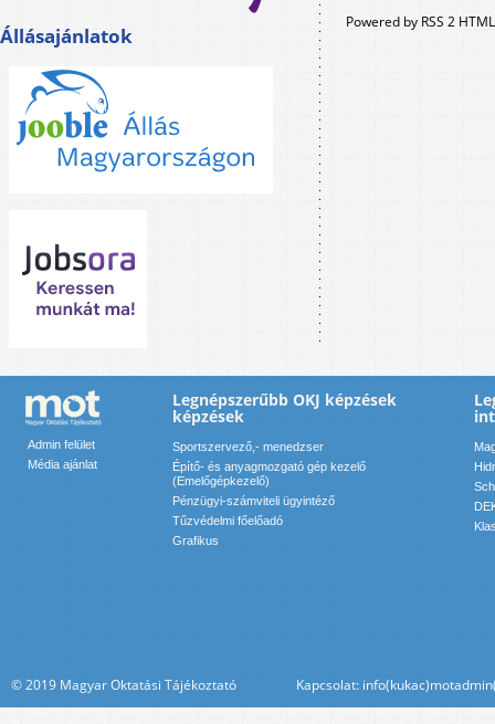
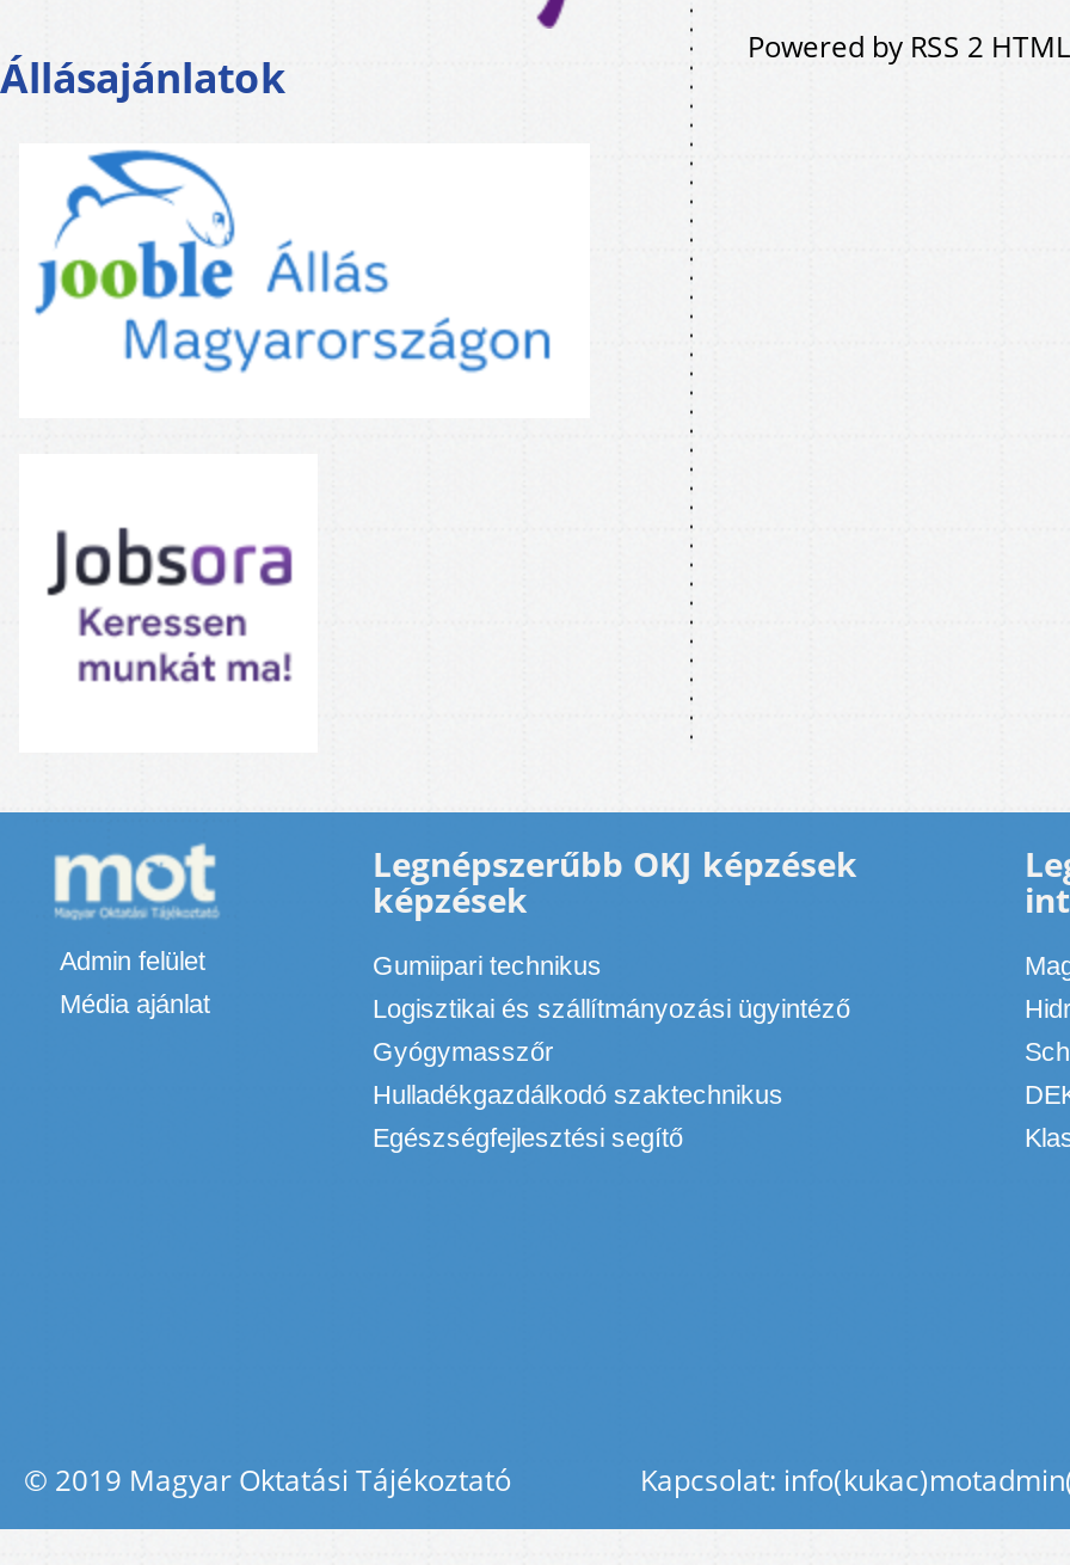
- Sportszervező,- menedzser
+ Gumiipari technikus

- Építő- és anyagmozgató gép kezelő
- (Emelőgépkezelő)
+ Logisztikai és szállítmányozási ügyintéző

- Pénzügyi-számviteli ügyintéző
+ Gyógymasszőr

- Tűzvédelmi főelőadó
+ Hulladékgazdálkodó szaktechnikus

- Grafikus
+ Egészségfejlesztési segítő
